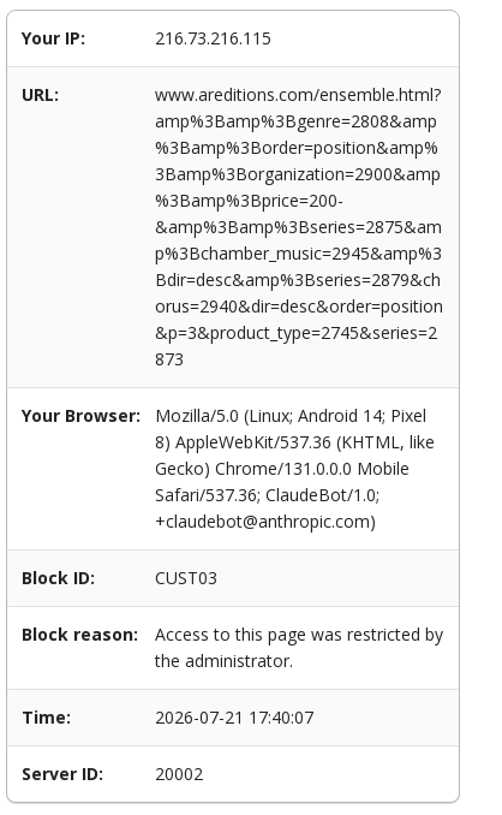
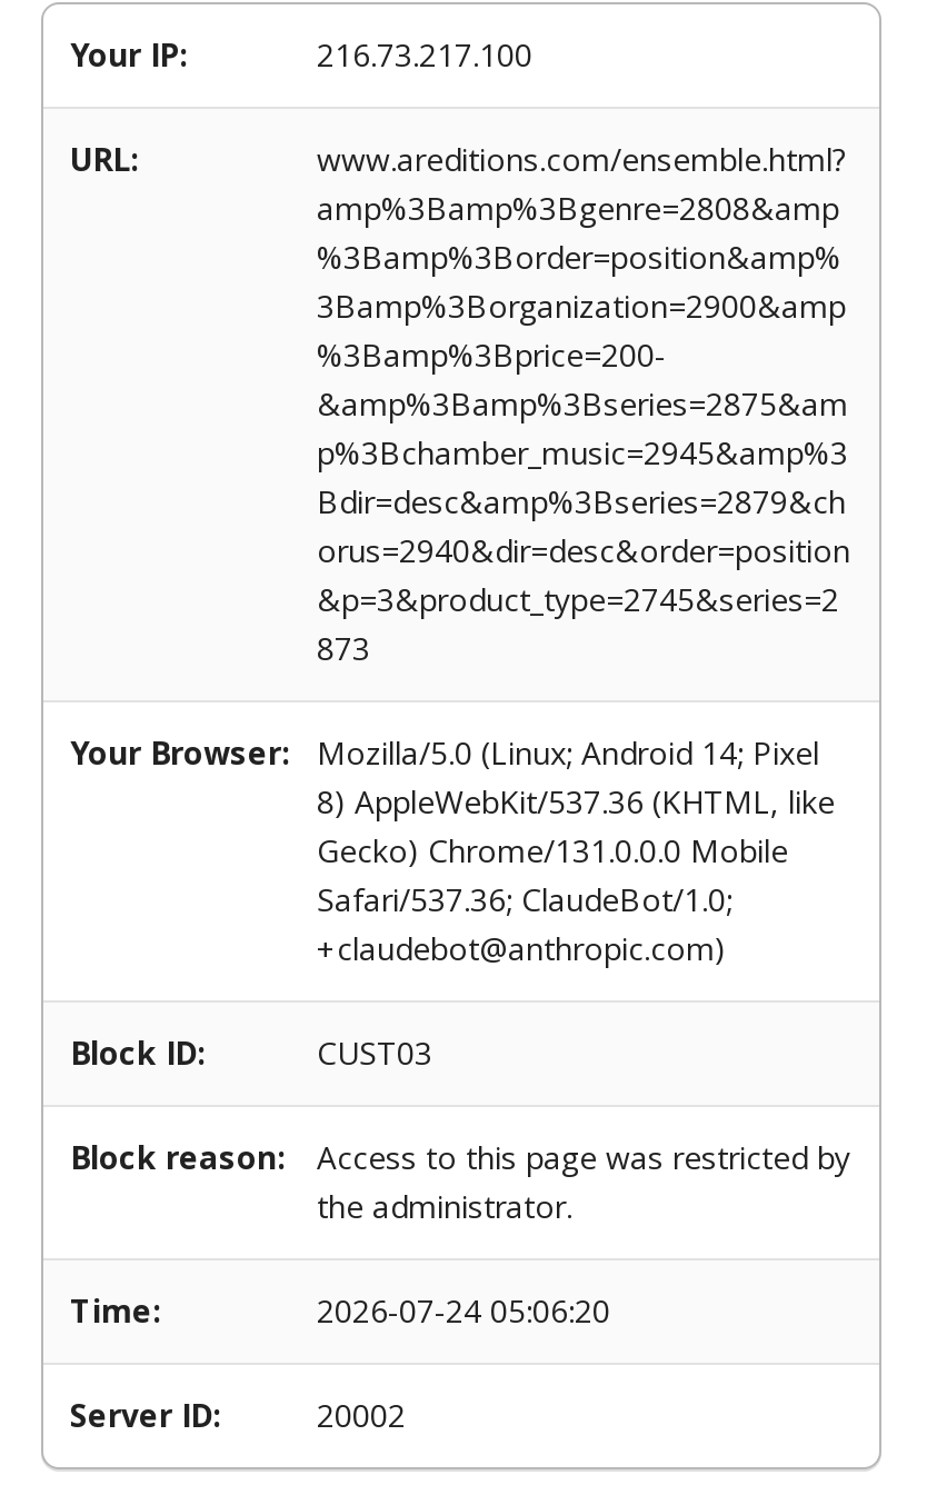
- 216.73.216.115
+ 216.73.217.100

- 2026-07-21 17:40:07
+ 2026-07-24 05:06:20
